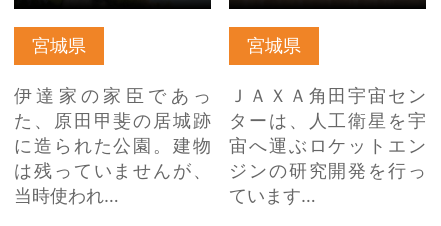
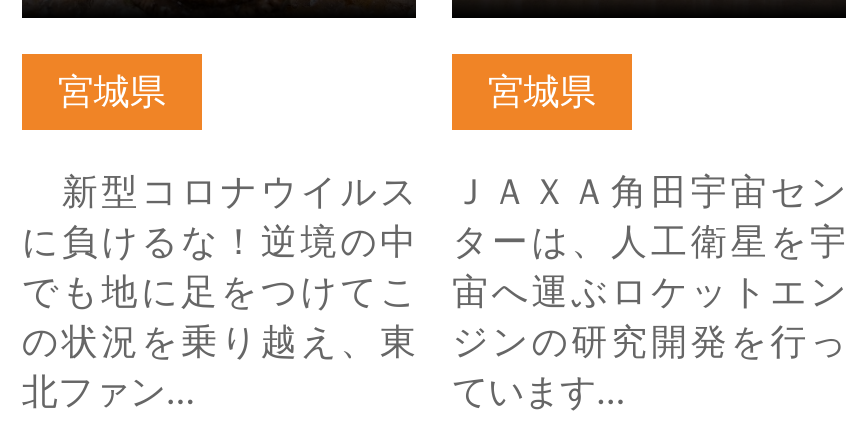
- 伊達家の家臣であっ
- た、原田甲斐の居城跡
- に造られた公園。建物
- は残っていませんが、
- 当時使われ…
+ 新型コロナウイルス
+ に負けるな！逆境の中
+ でも地に足をつけてこ
+ の状況を乗り越え、東
+ 北ファン…
